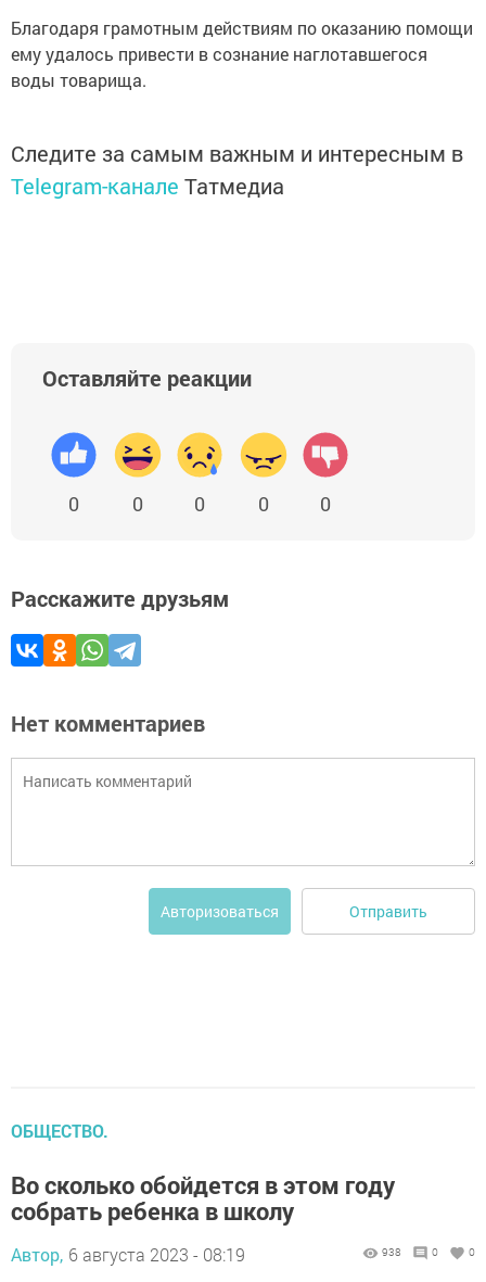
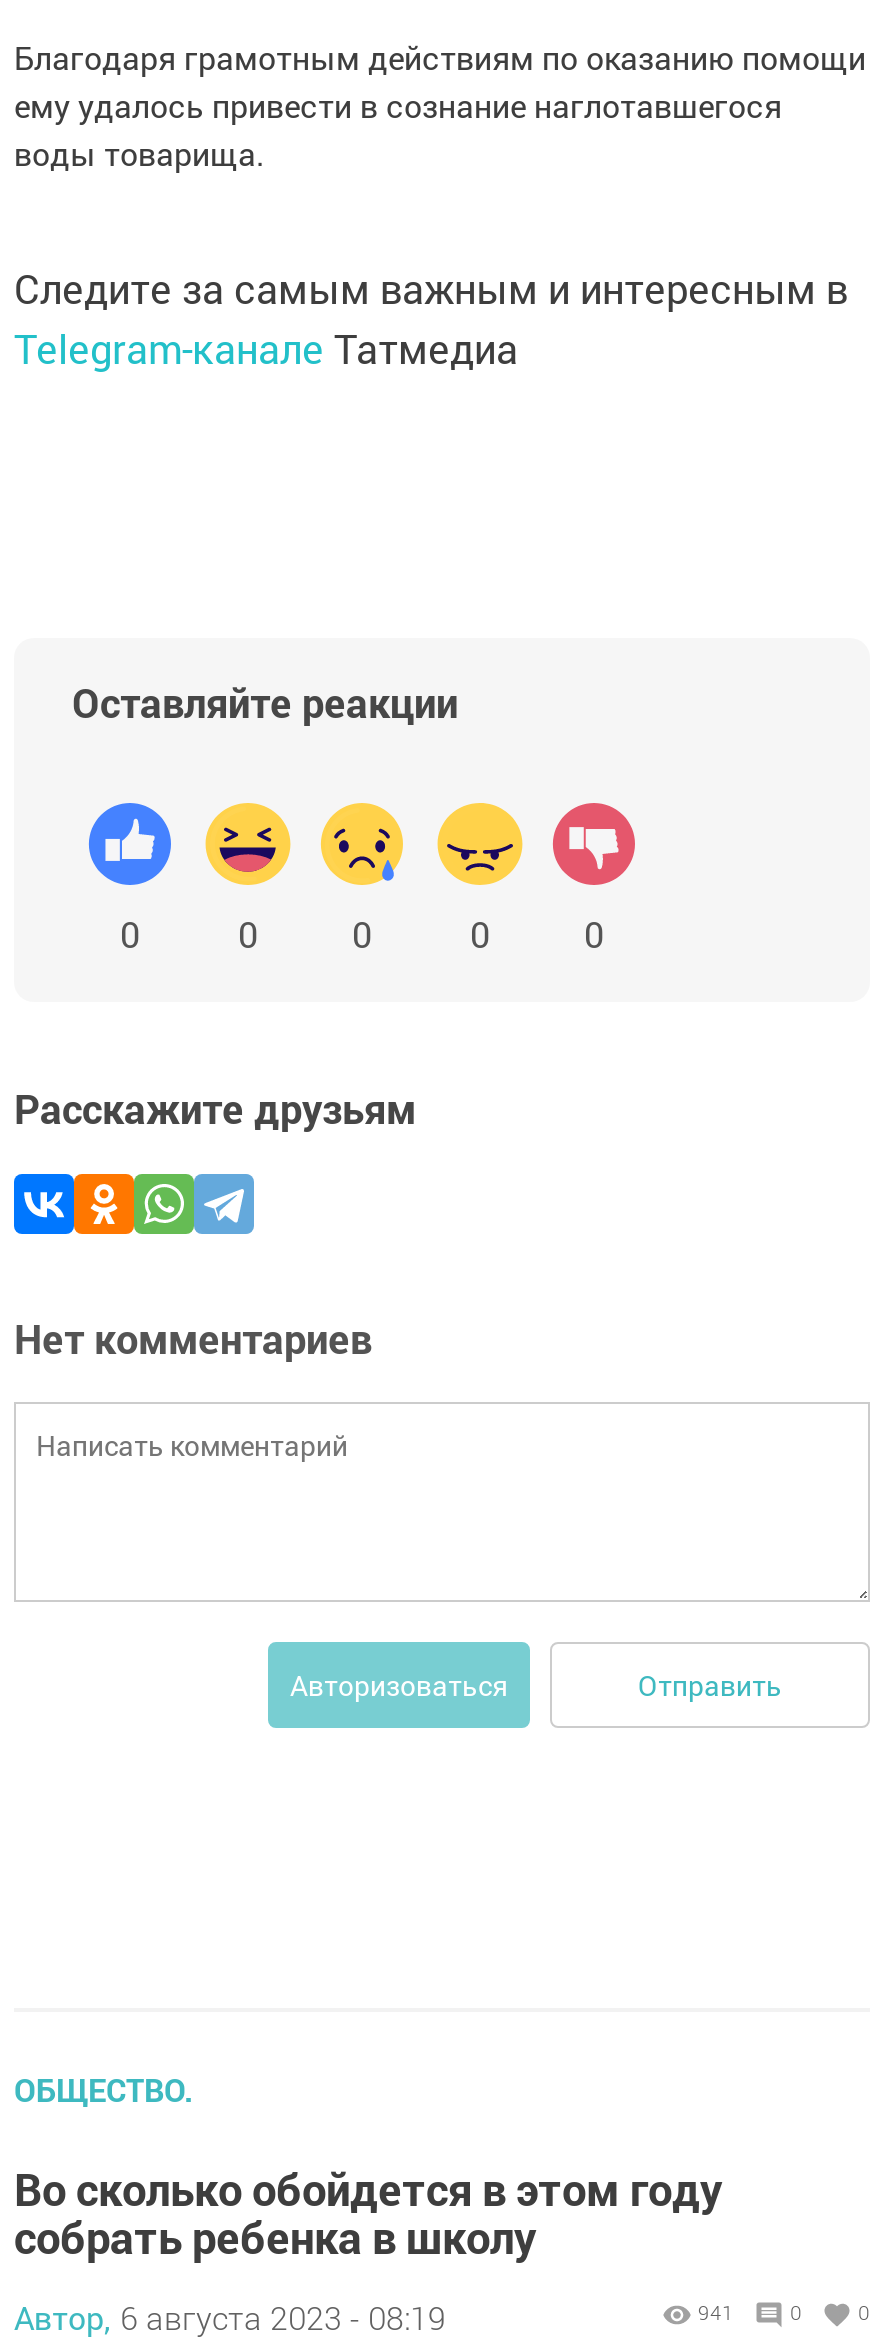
- 938
+ 941
